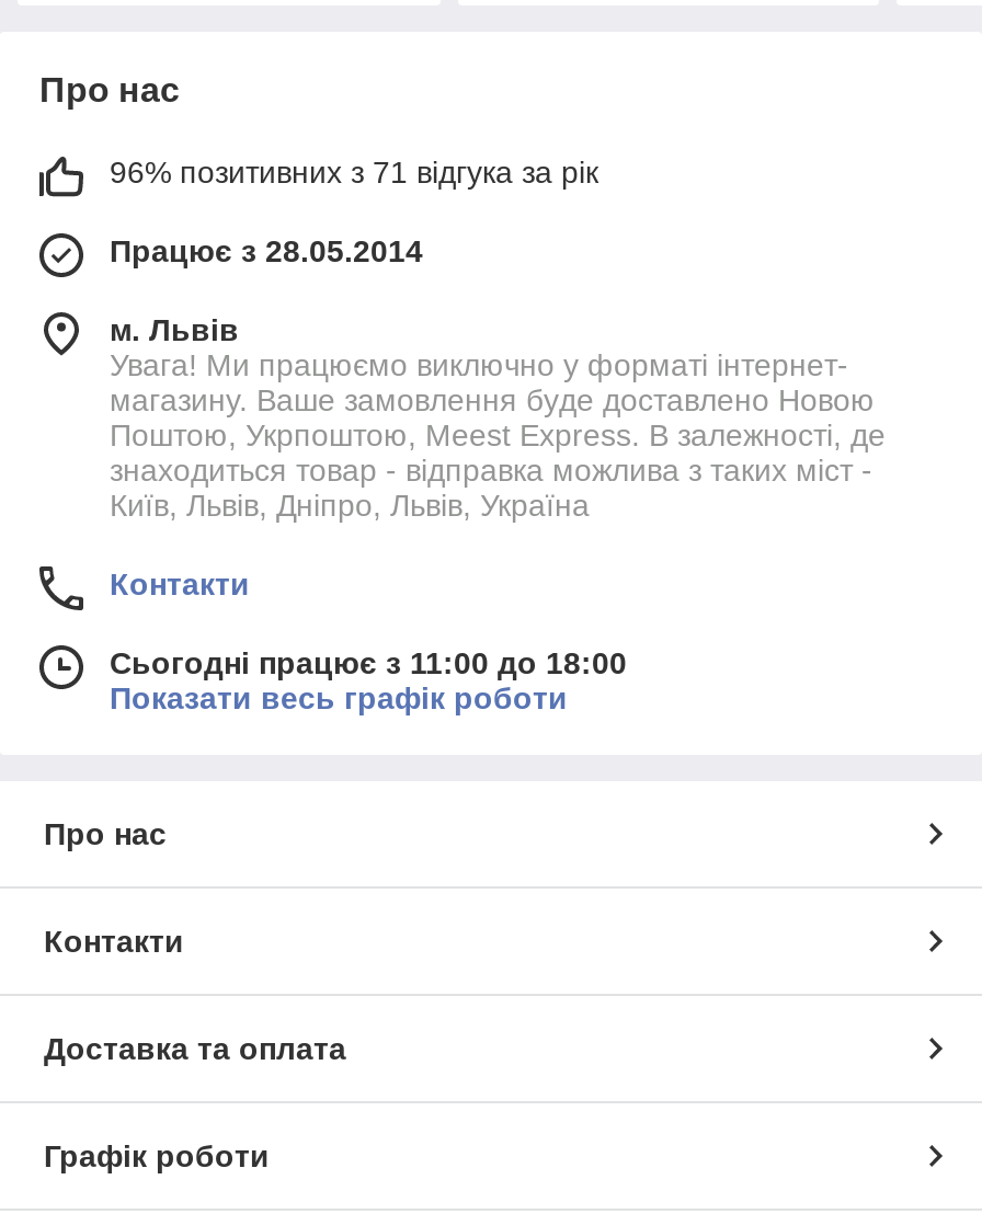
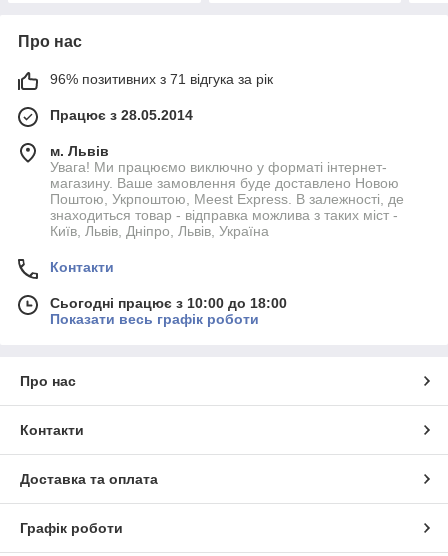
- Сьогодні працює з 11:00 до 18:00
+ Сьогодні працює з 10:00 до 18:00
